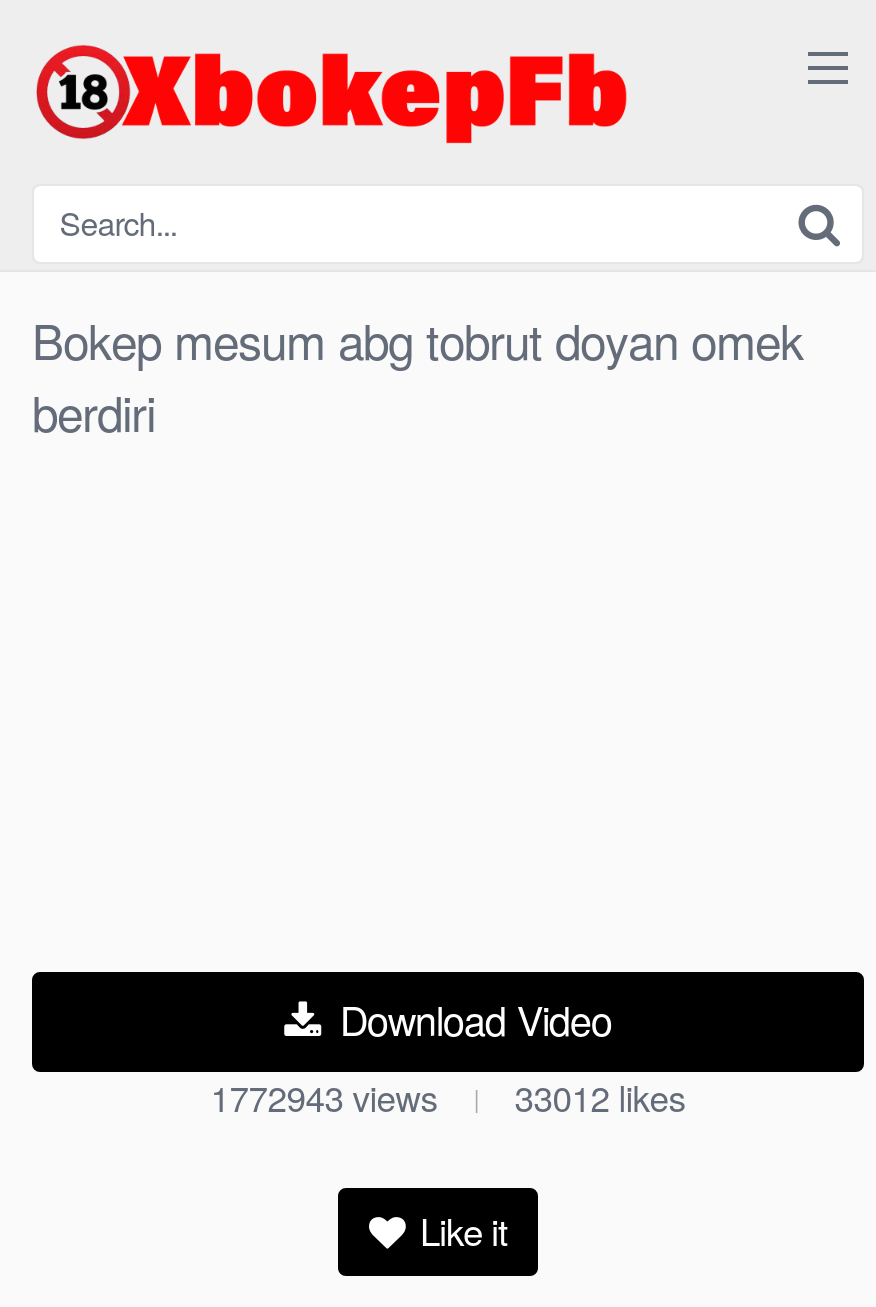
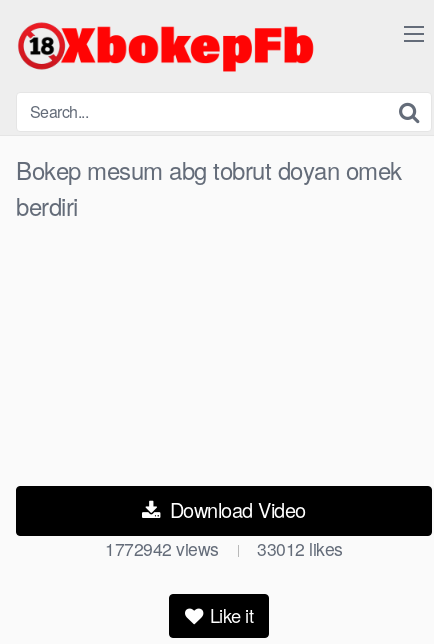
- 1772943views
+ 1772942views
